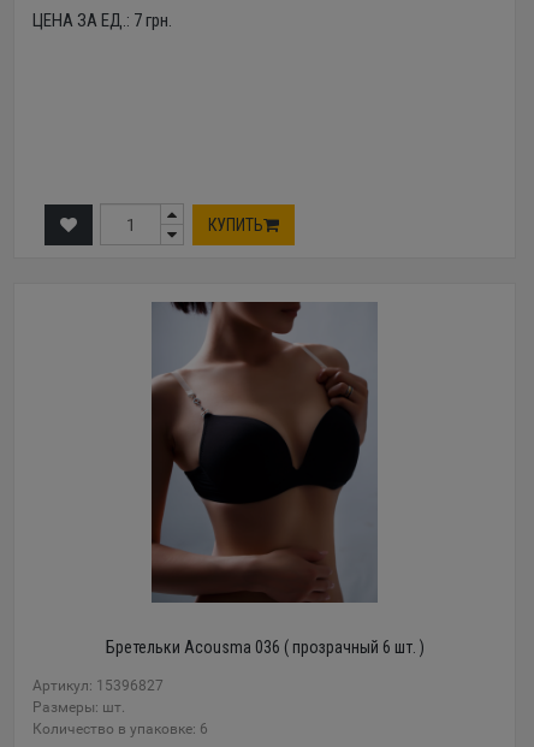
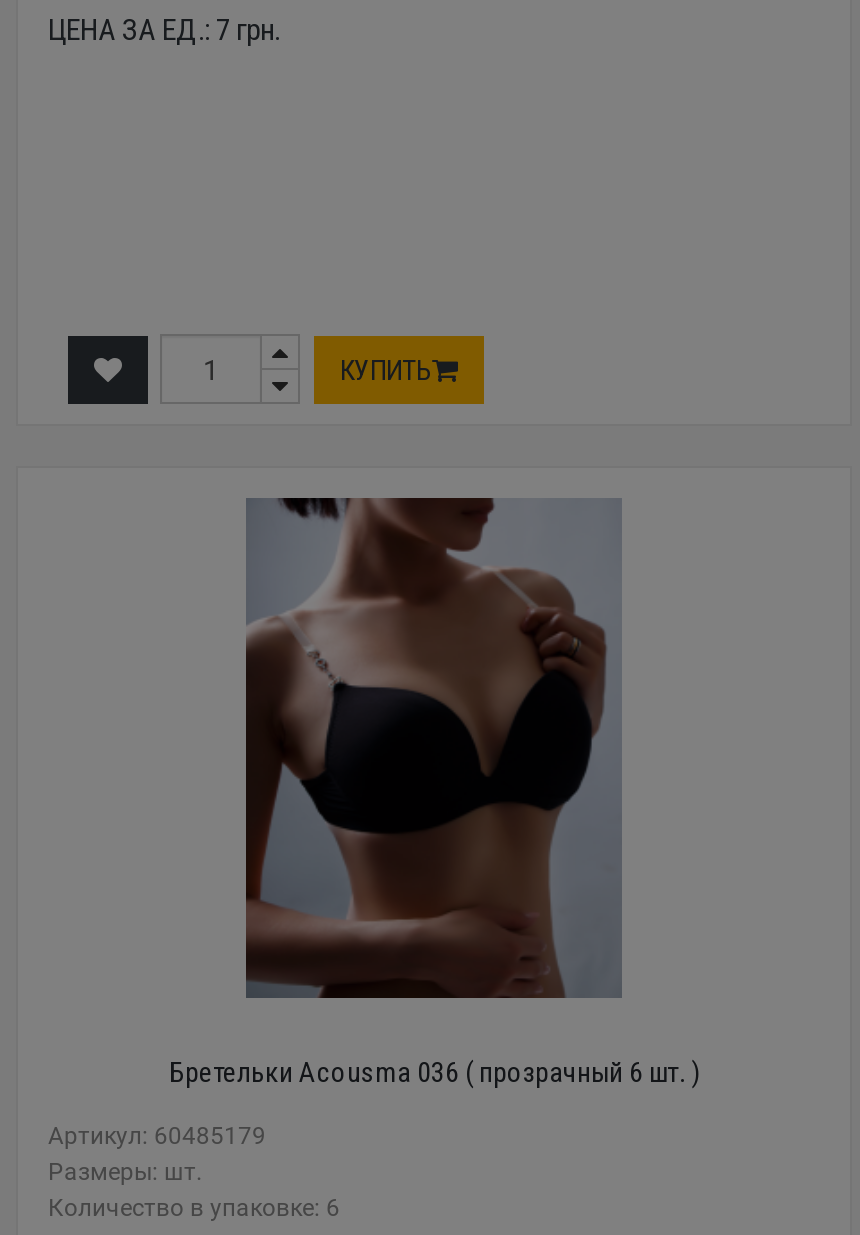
- Артикул: 15396827
+ Артикул: 60485179
